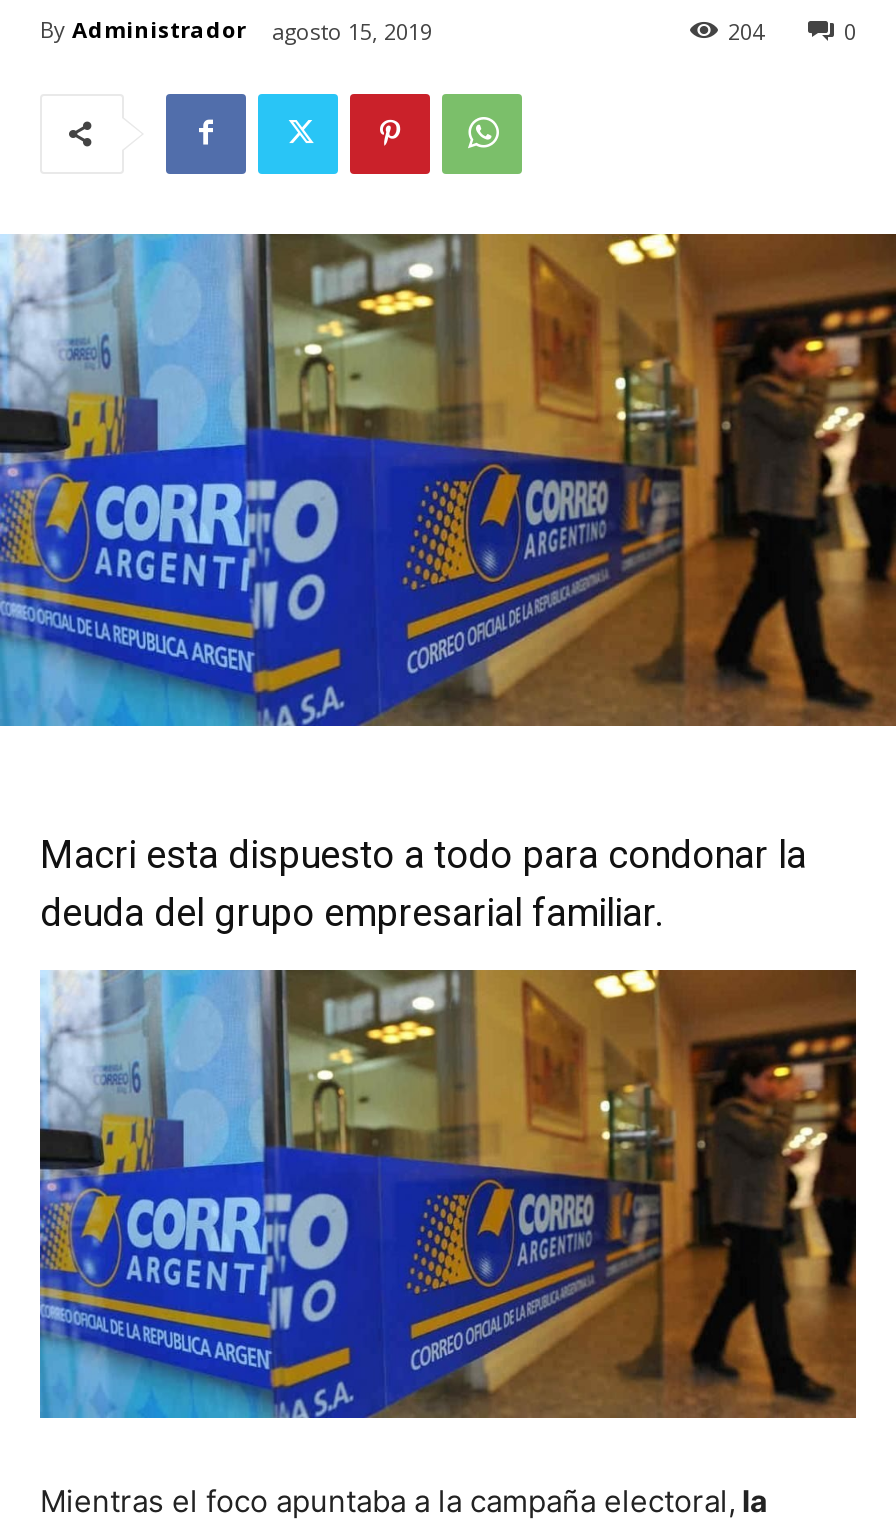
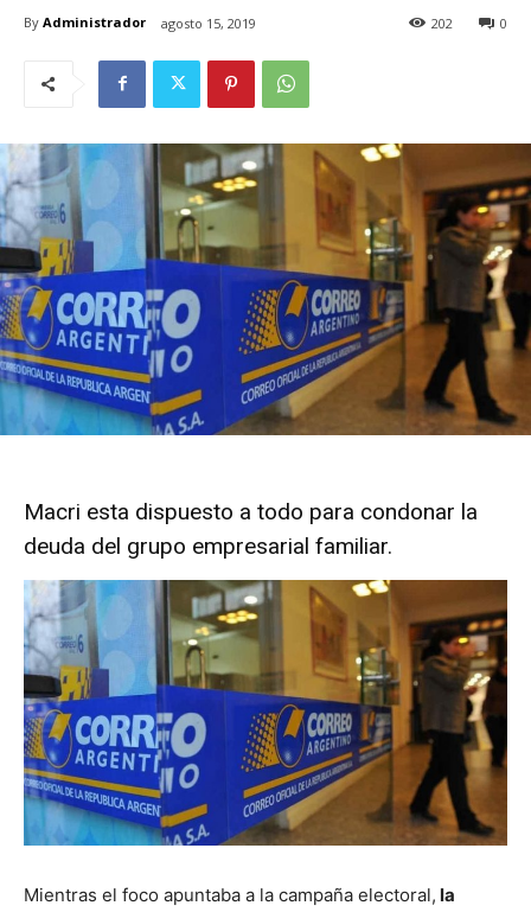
- 204
+ 202
